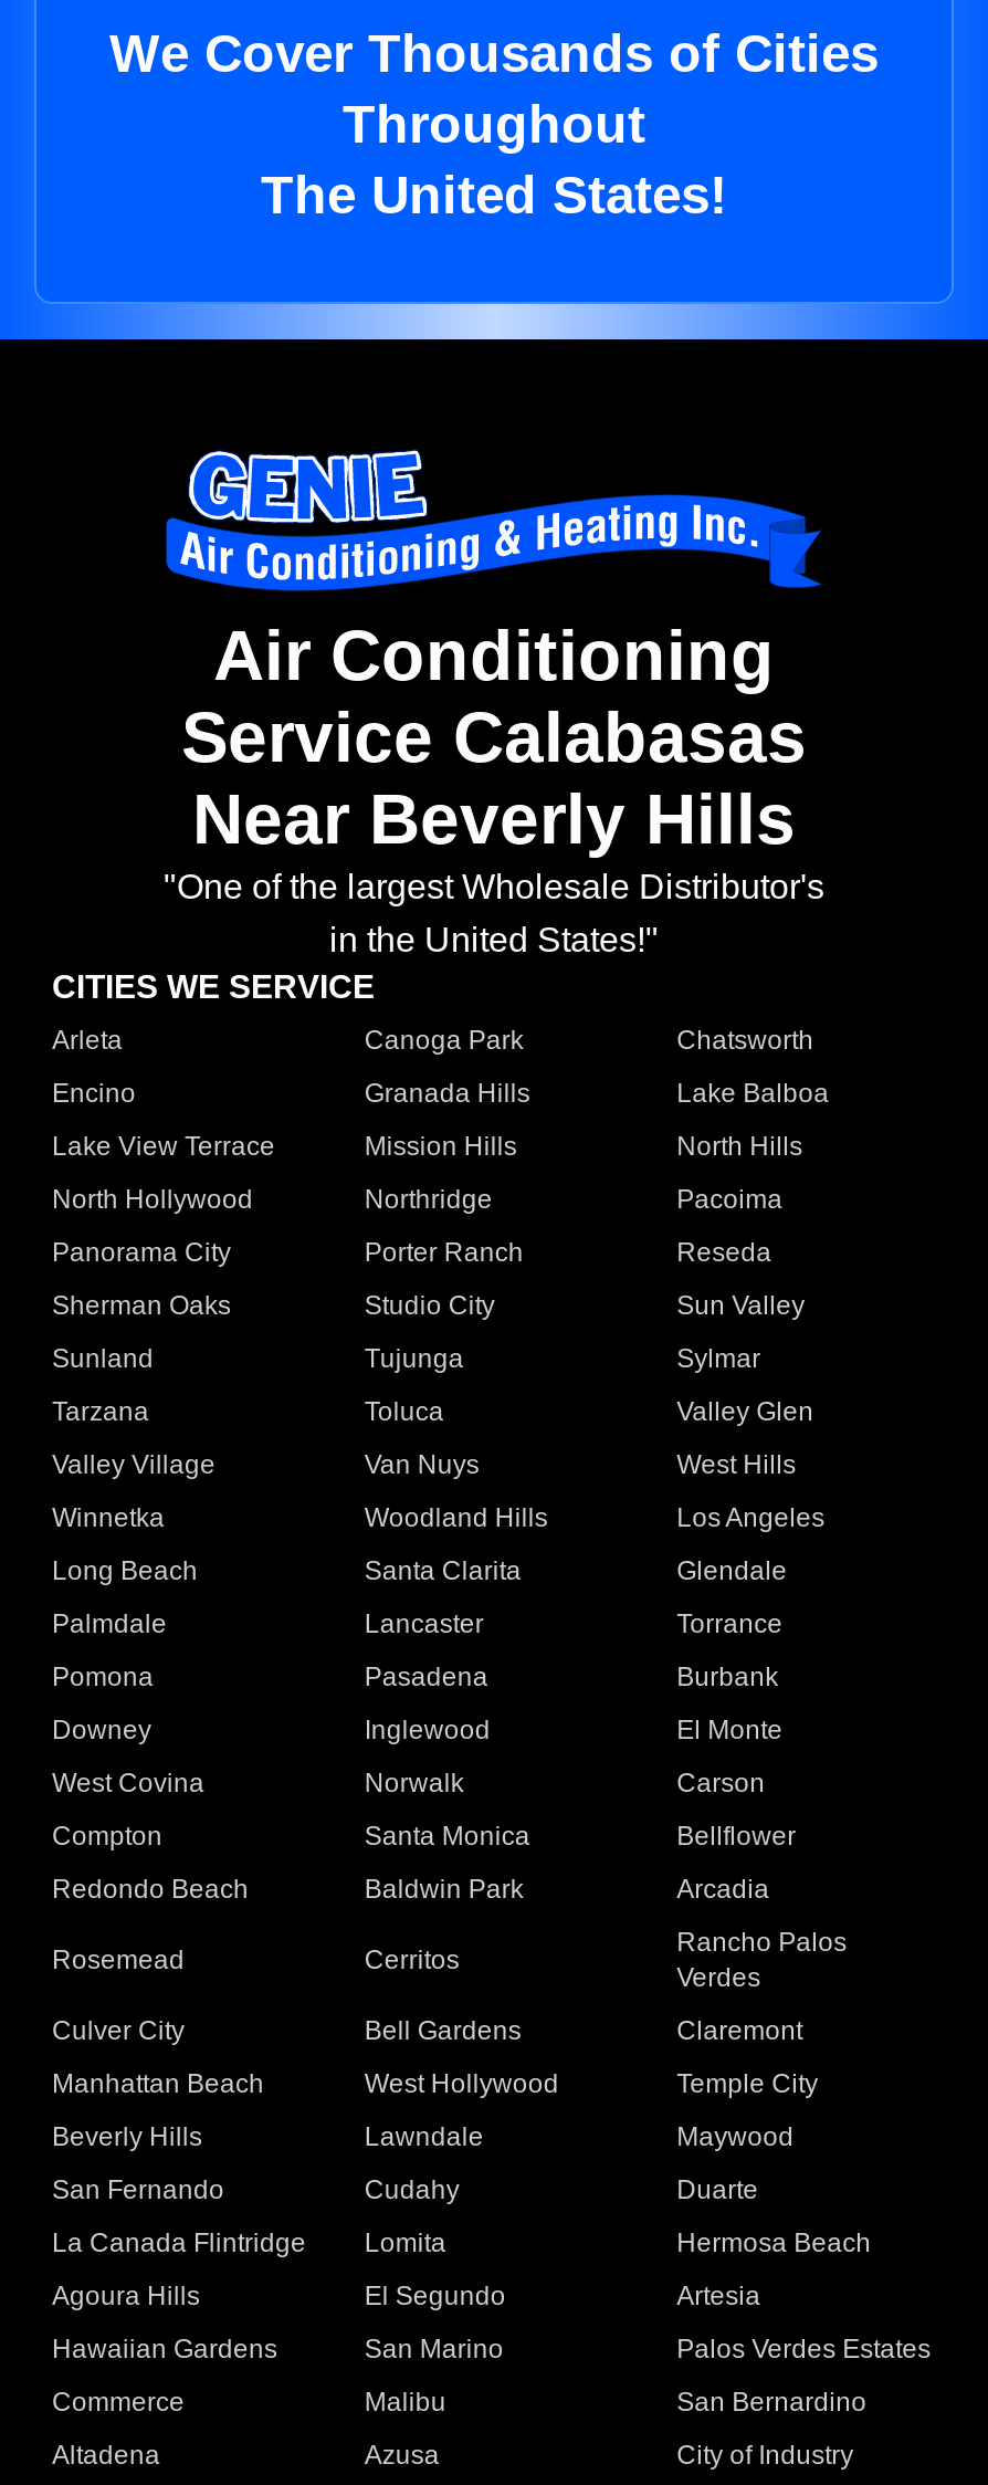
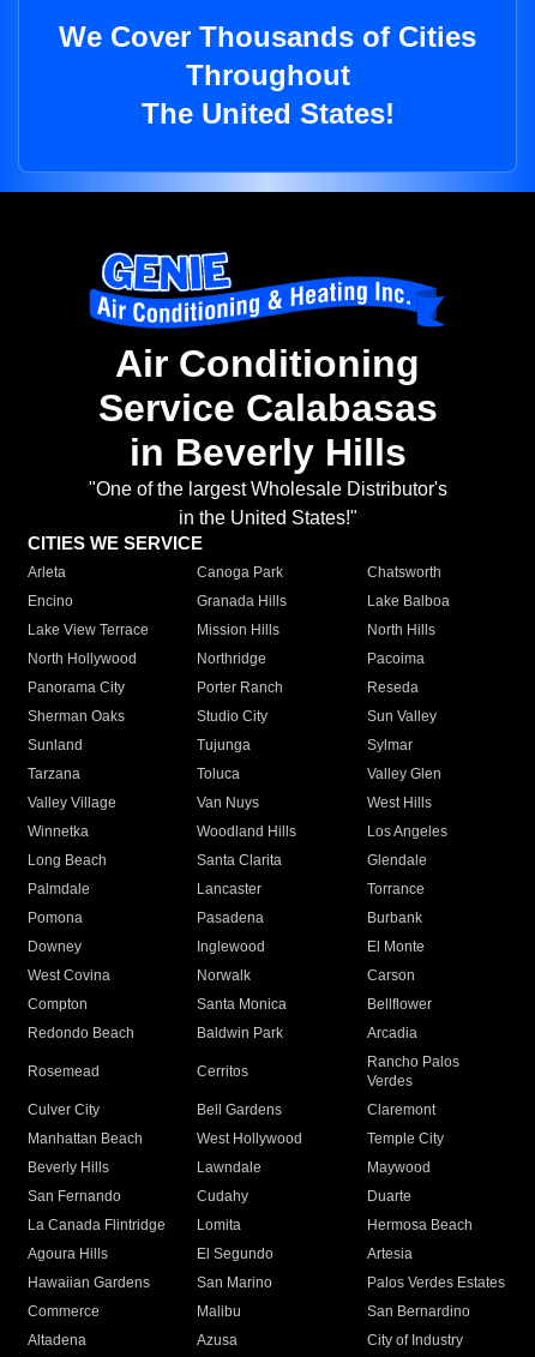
- Near Beverly Hills
+ in Beverly Hills
